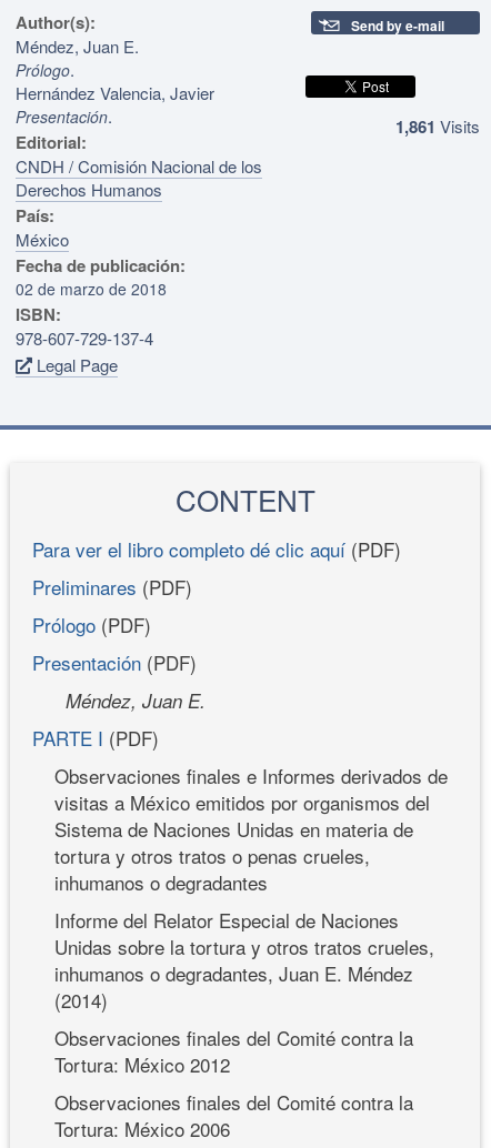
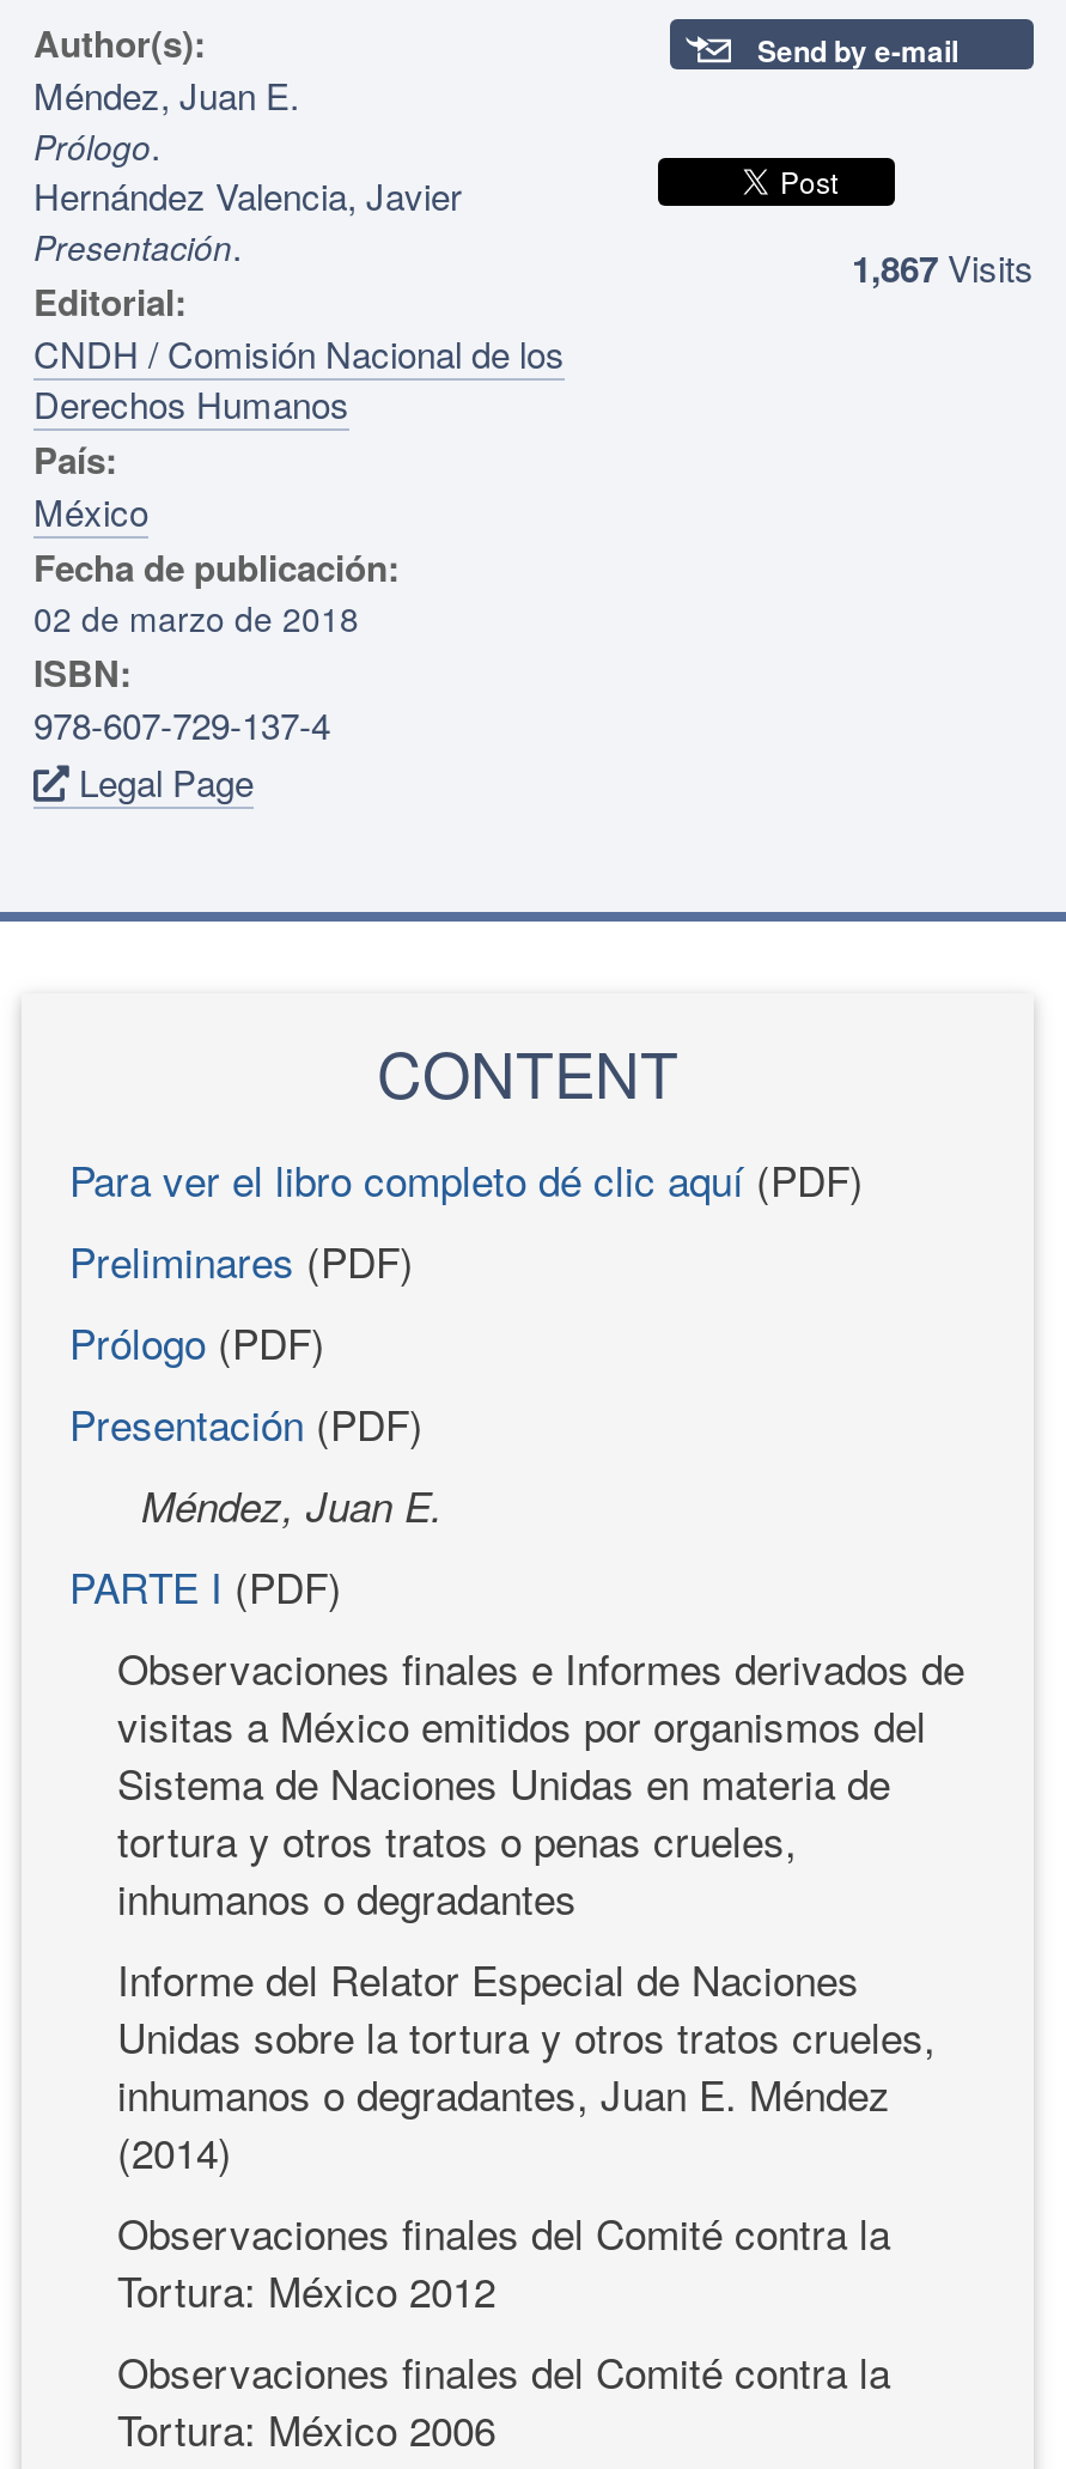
- 1,861 Visits
+ 1,867 Visits
